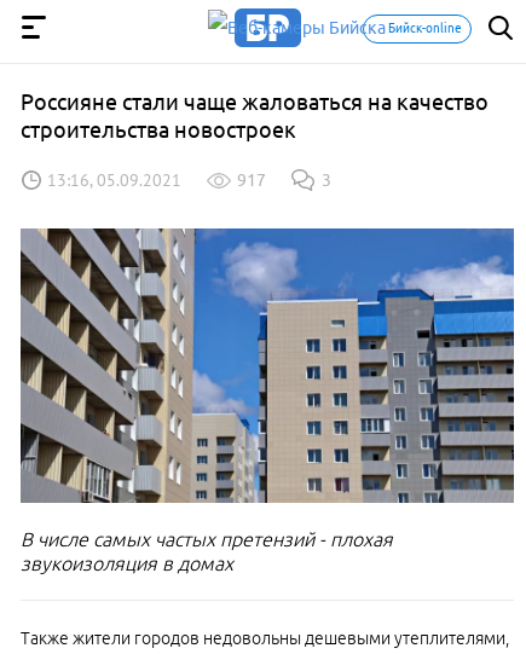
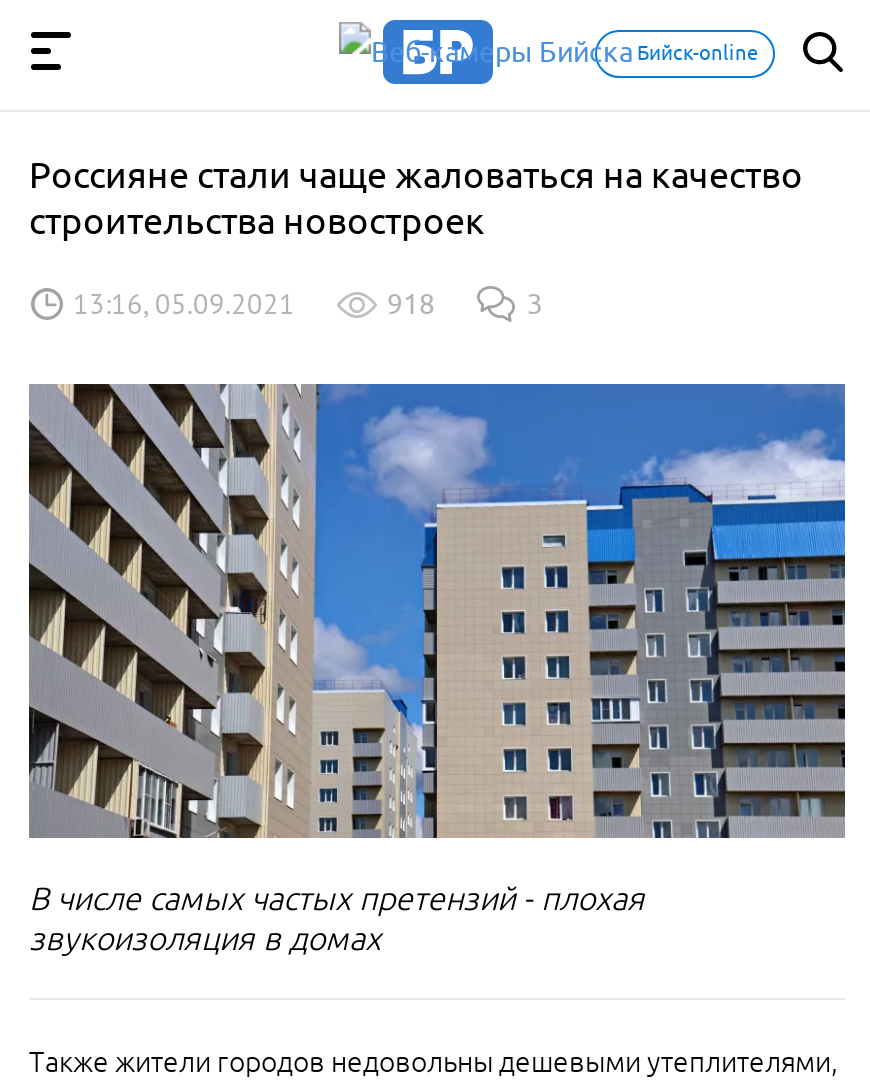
- 917
+ 918
